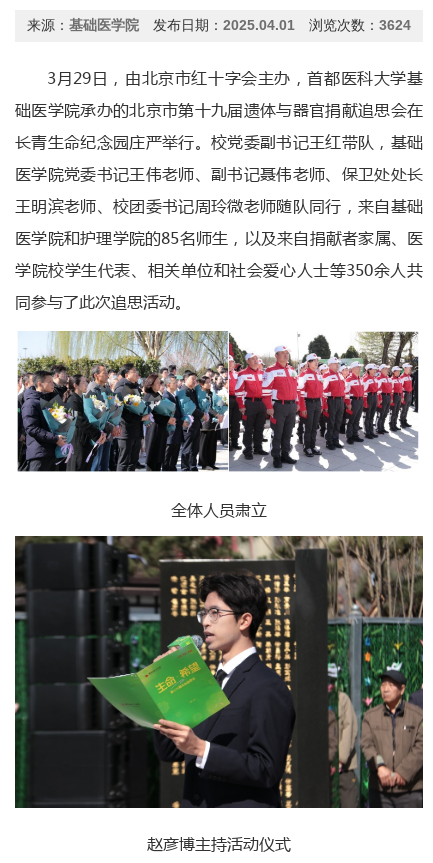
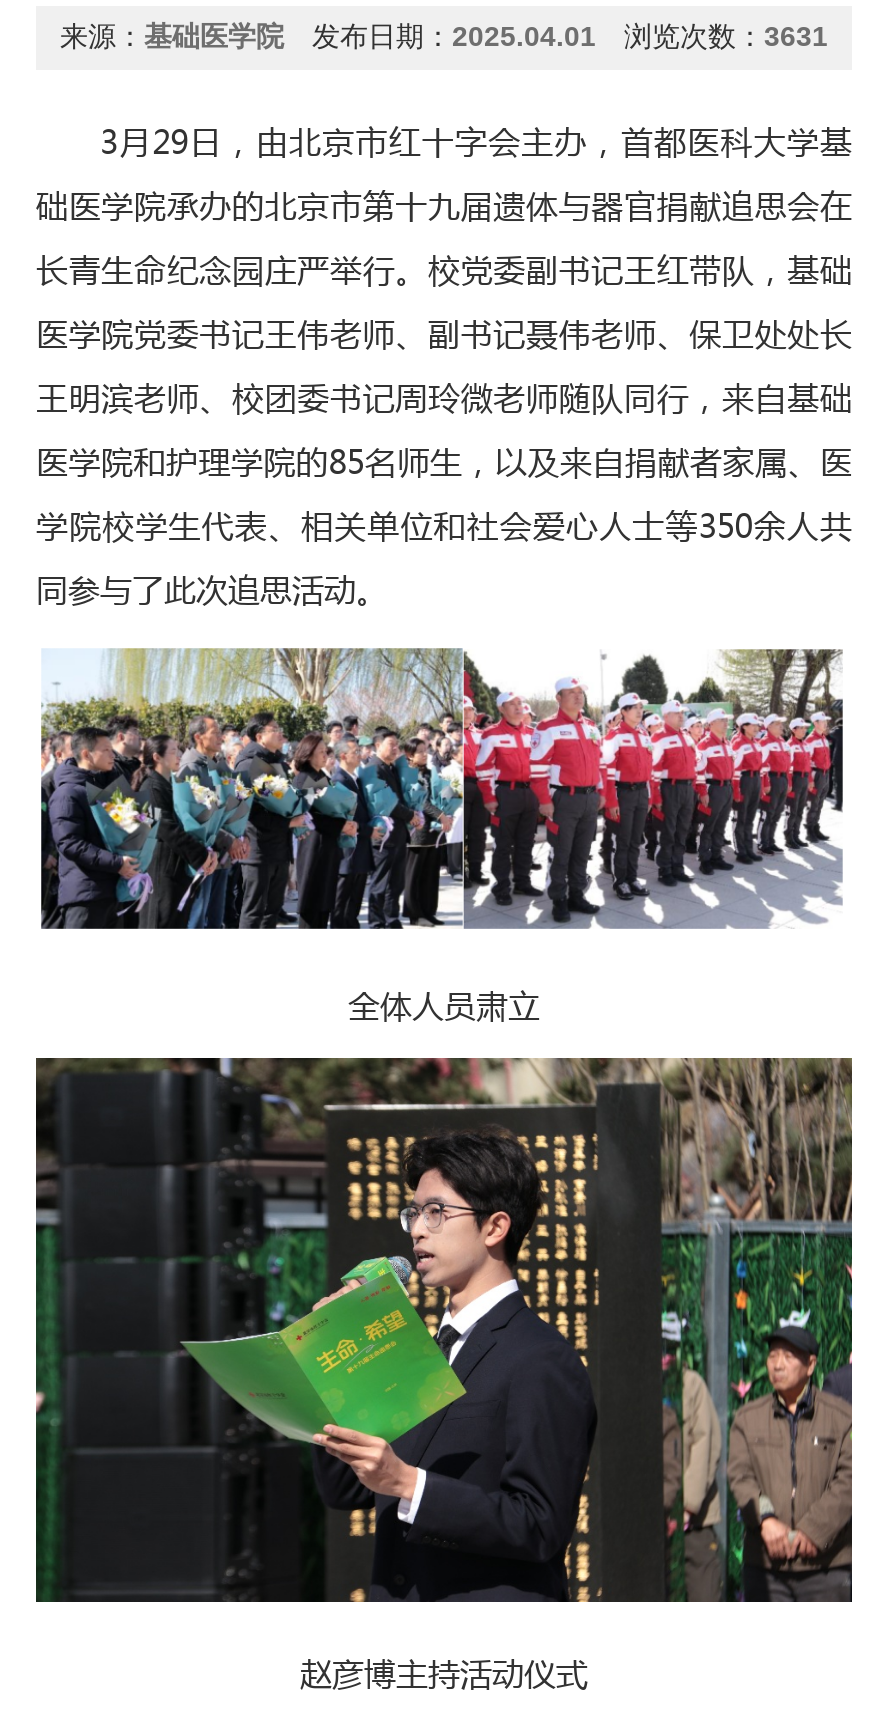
- 来源：基础医学院 发布日期：2025.04.01 浏览次数：3624
+ 来源：基础医学院 发布日期：2025.04.01 浏览次数：3631
